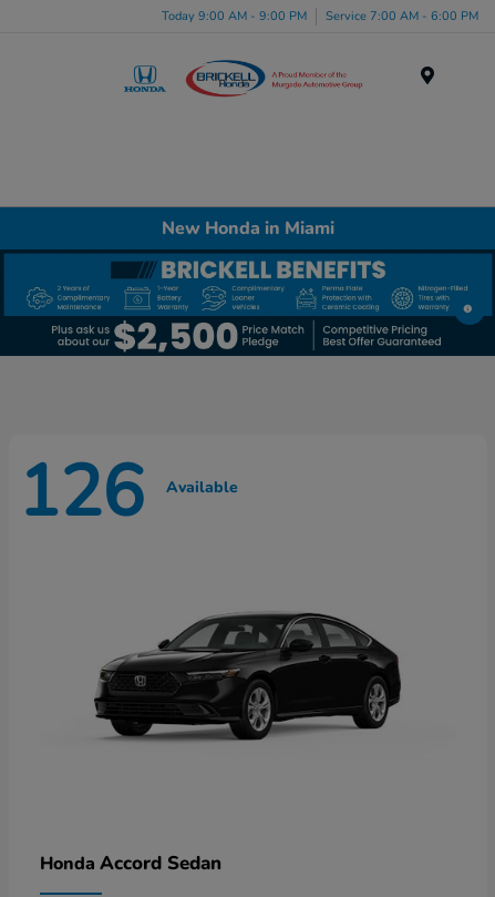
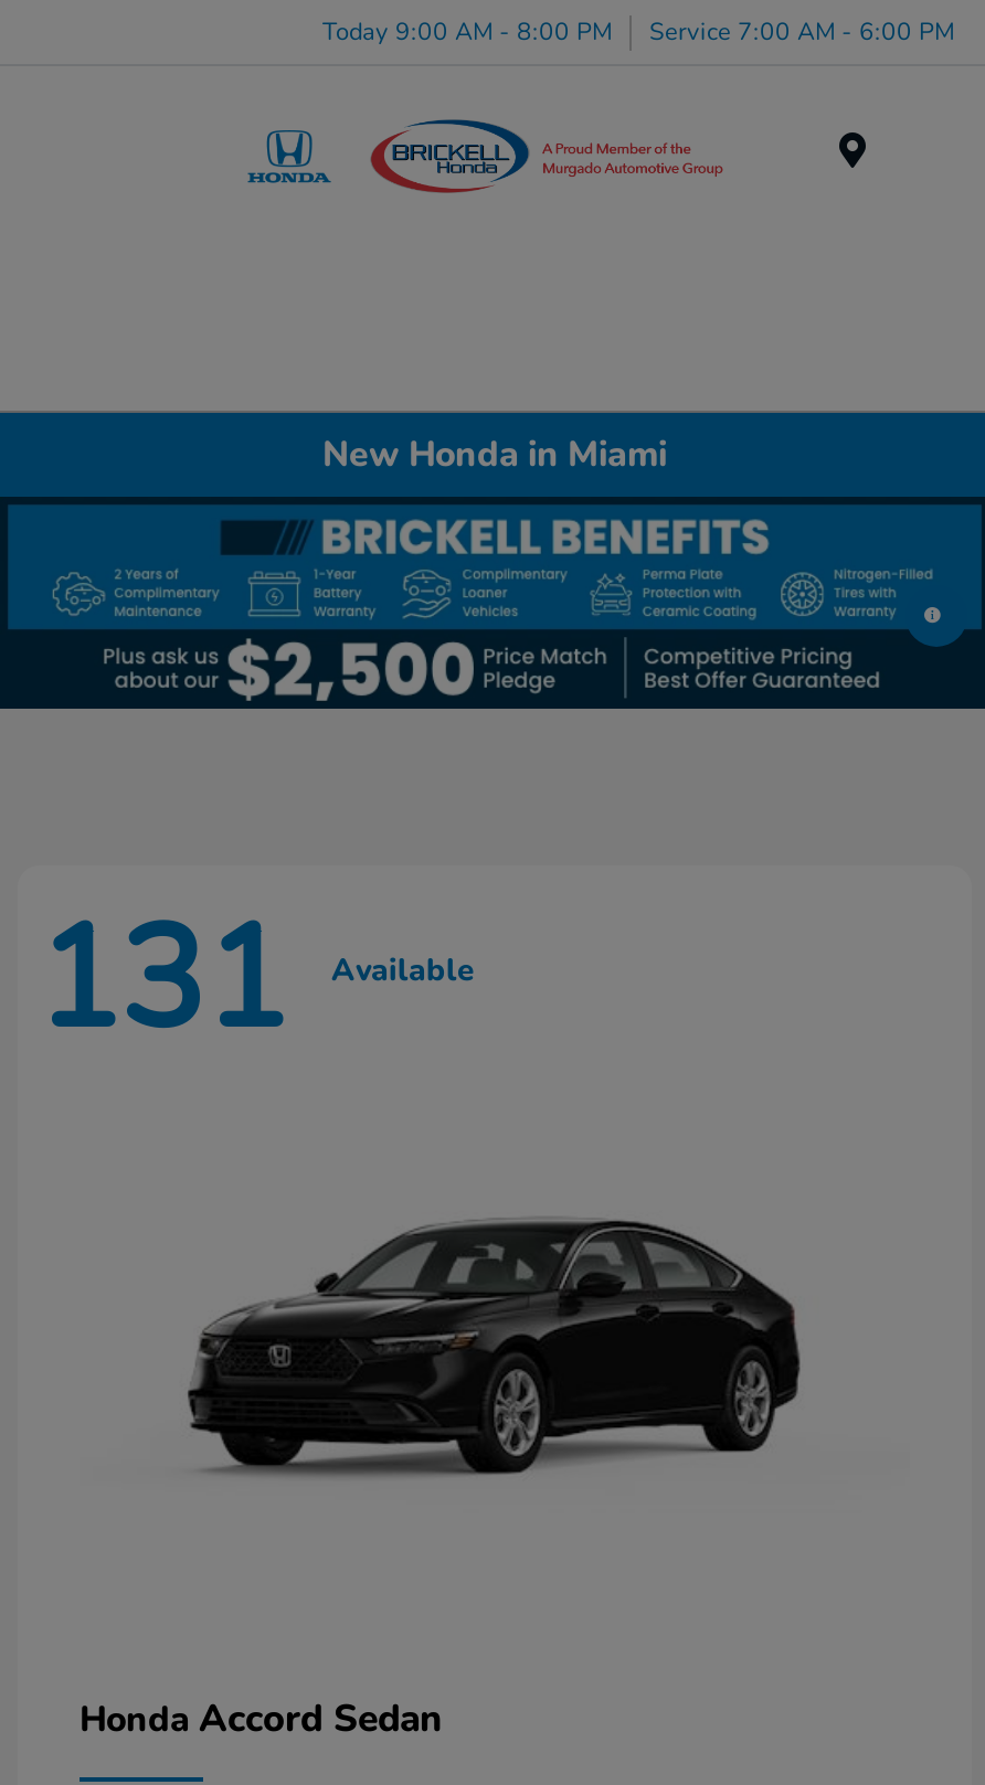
- Today 9:00 AM - 9:00 PM Service 7:00 AM - 6:00 PM
+ Today 9:00 AM - 8:00 PM Service 7:00 AM - 6:00 PM

- 126 Available
+ 131 Available
